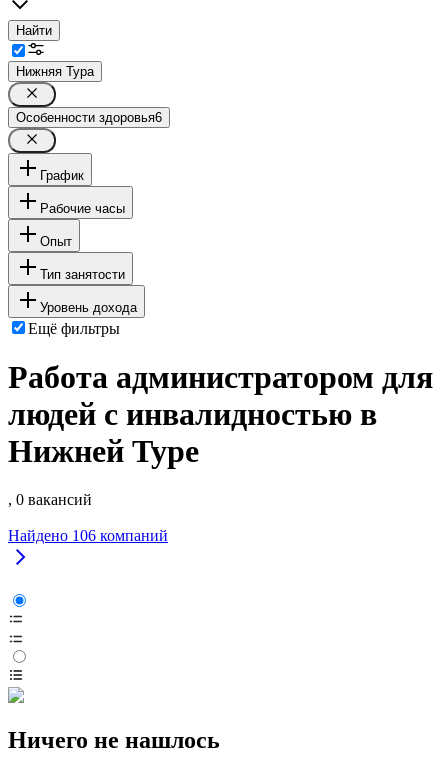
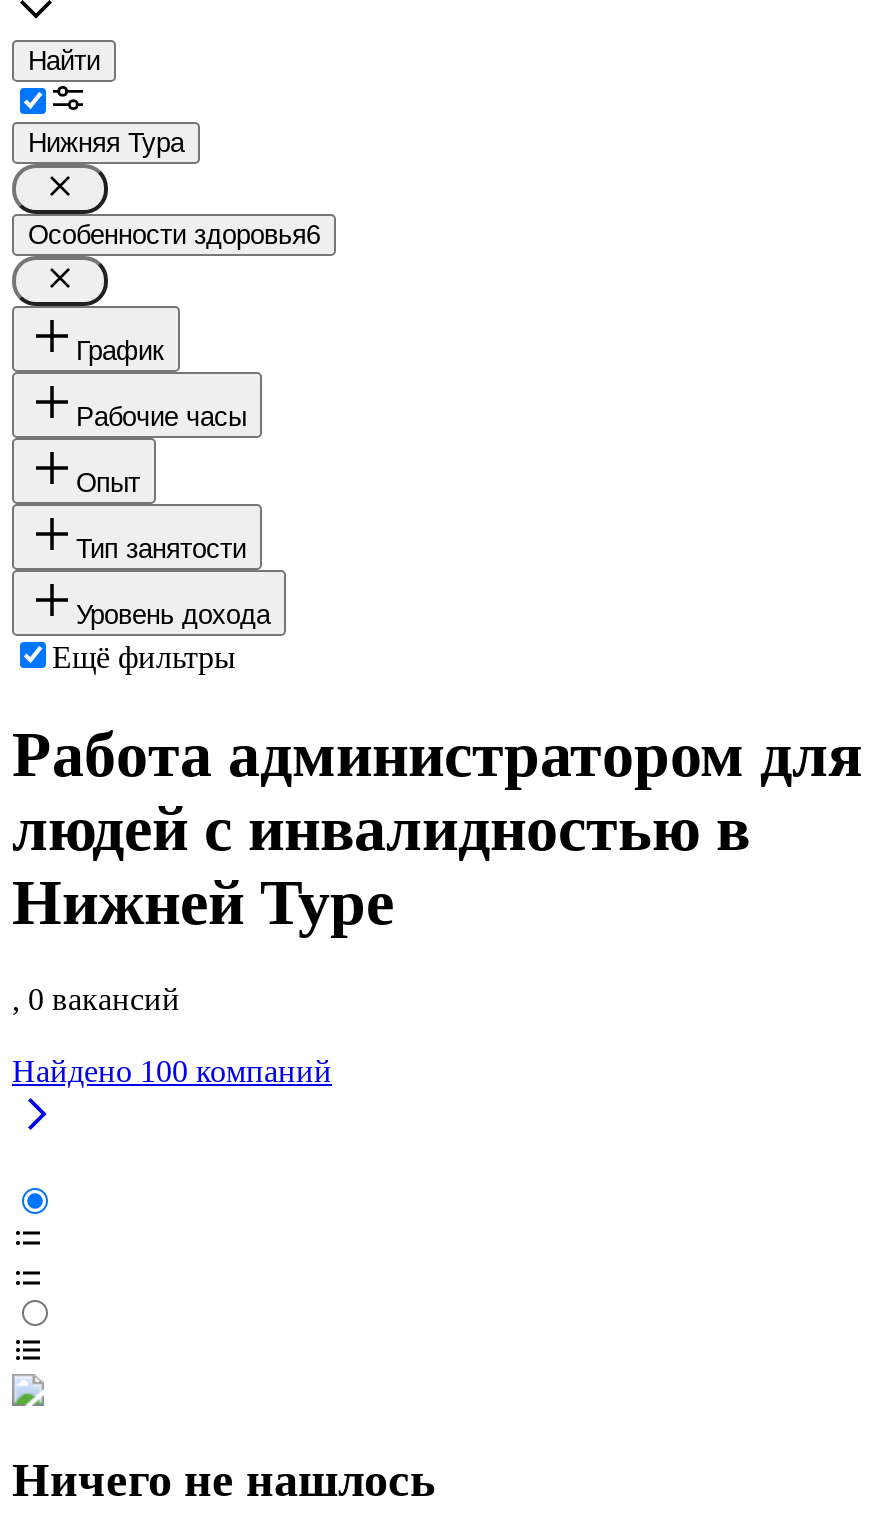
- Найдено 106 компаний
+ Найдено 100 компаний
